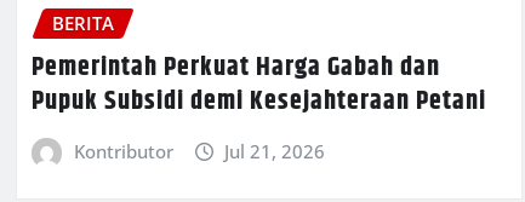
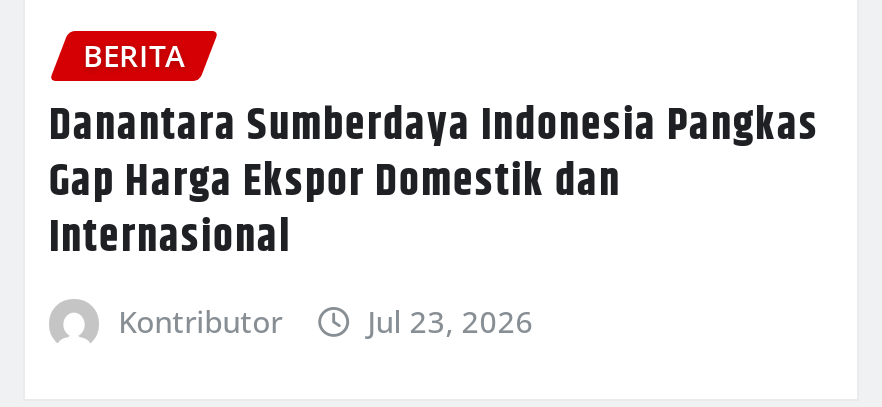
- Pemerintah Perkuat Harga Gabah dan
- Pupuk Subsidi demi Kesejahteraan Petani
+ Danantara Sumberdaya Indonesia Pangkas
+ Gap Harga Ekspor Domestik dan
+ Internasional

- Jul 21, 2026
+ Jul 23, 2026
